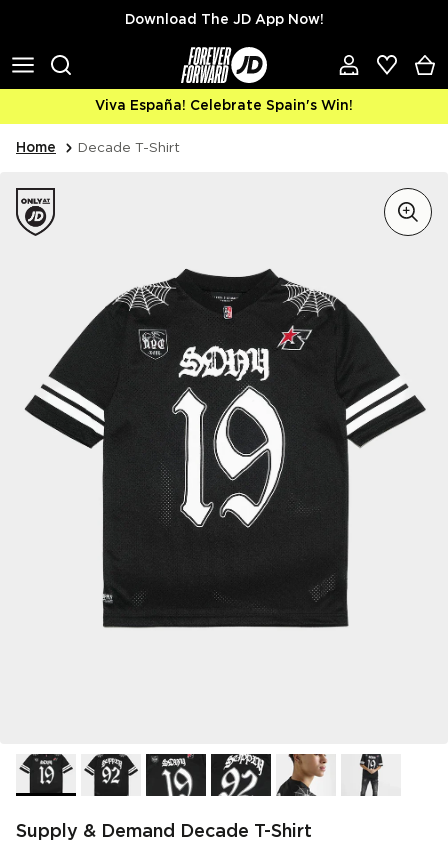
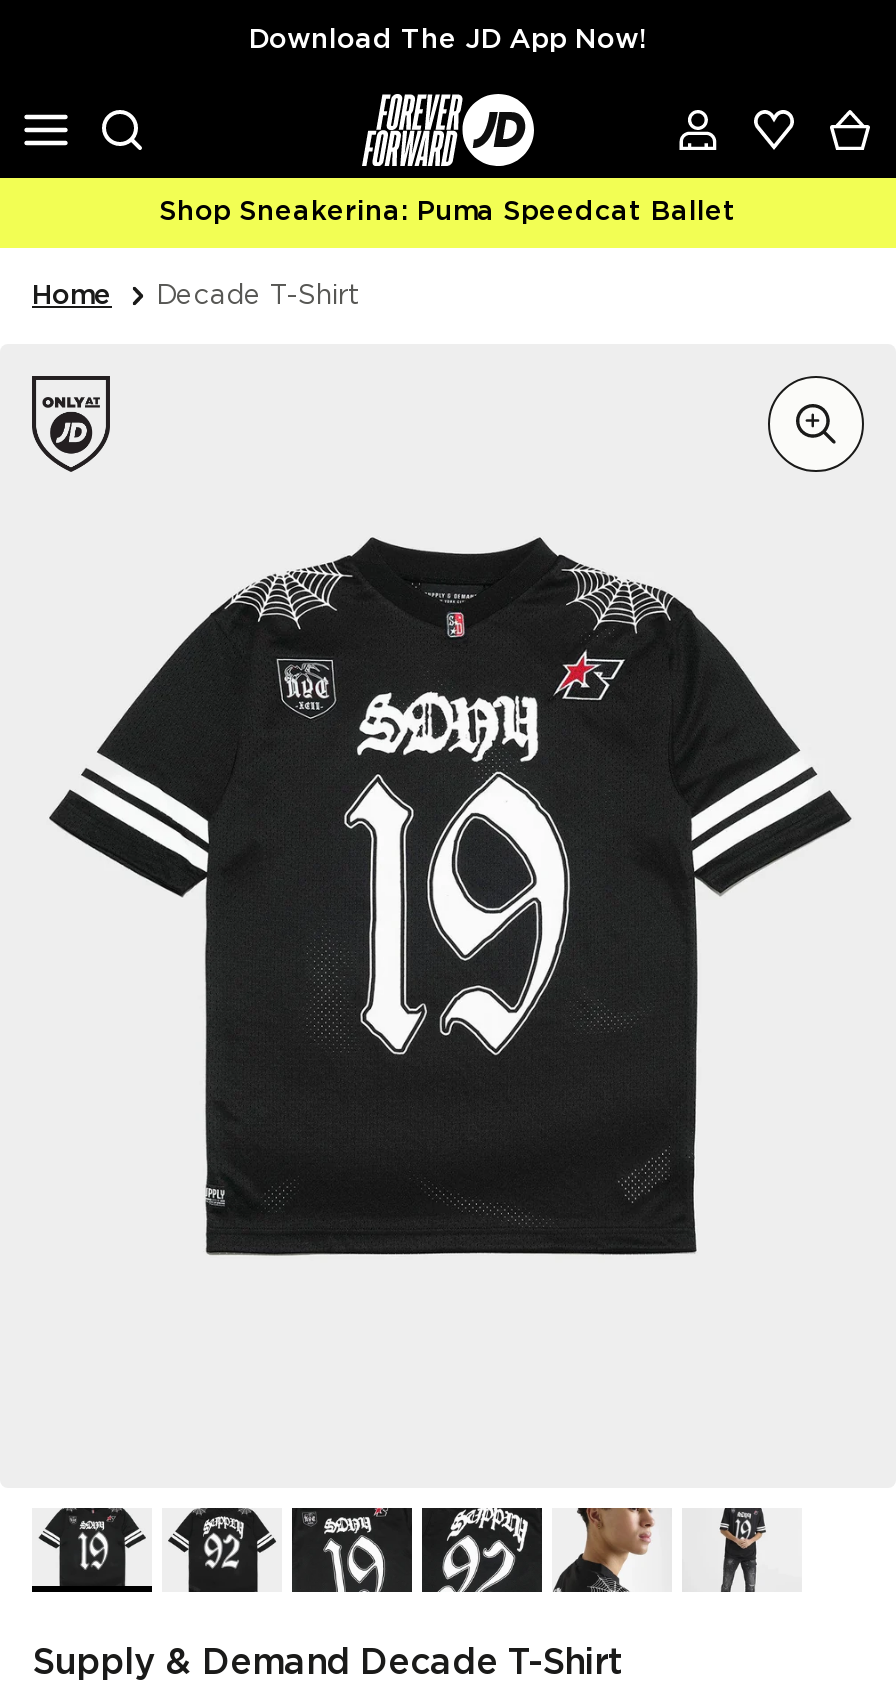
- Viva España! Celebrate Spain's Win!
+ Shop Sneakerina: Puma Speedcat Ballet
